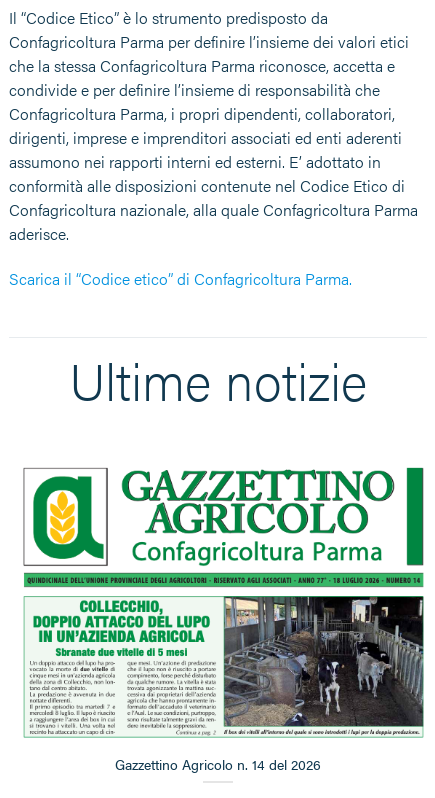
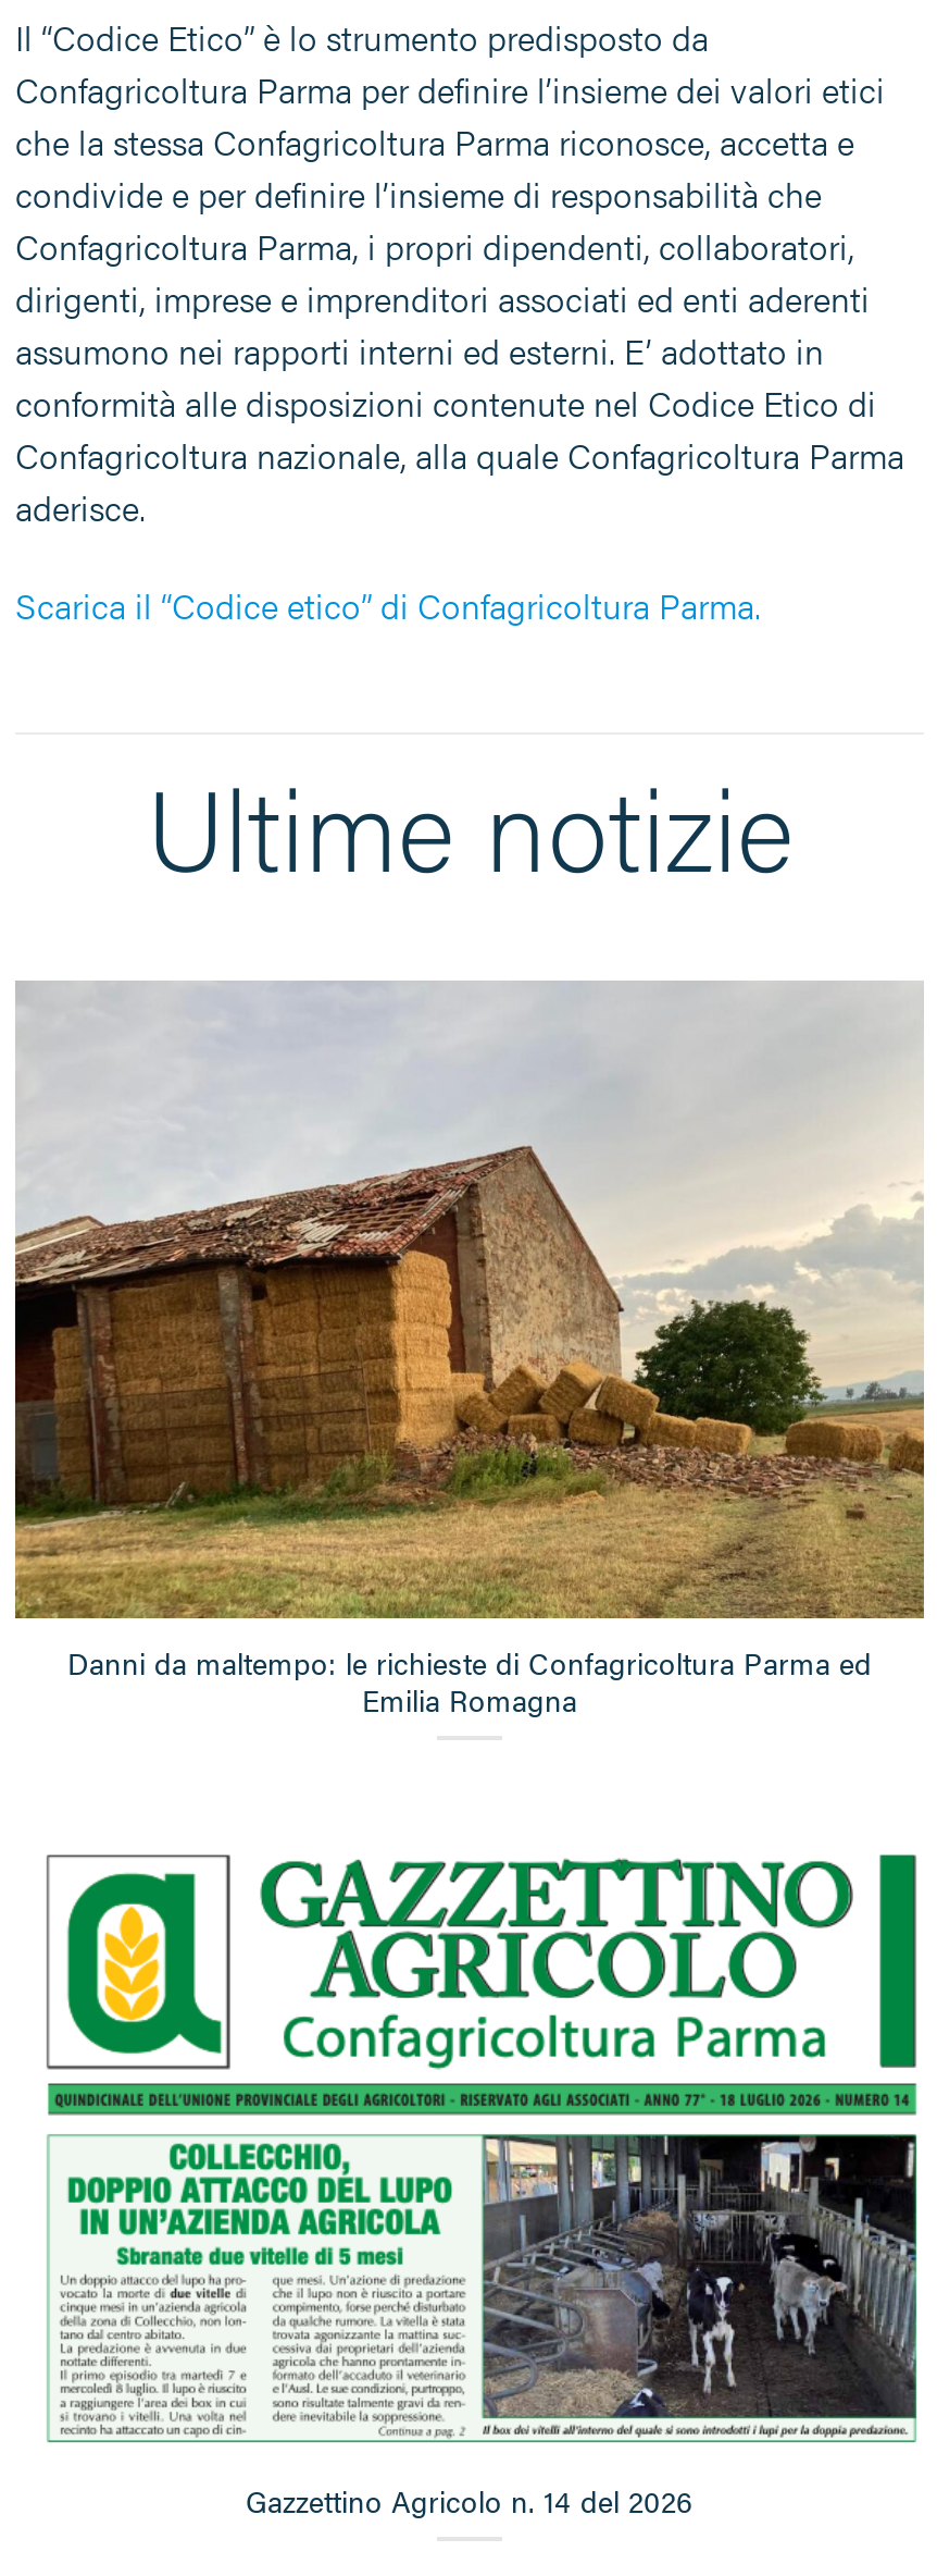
+ [image]
+ Danni da maltempo: le richieste di Confagricoltura Parma ed
+ Emilia Romagna
